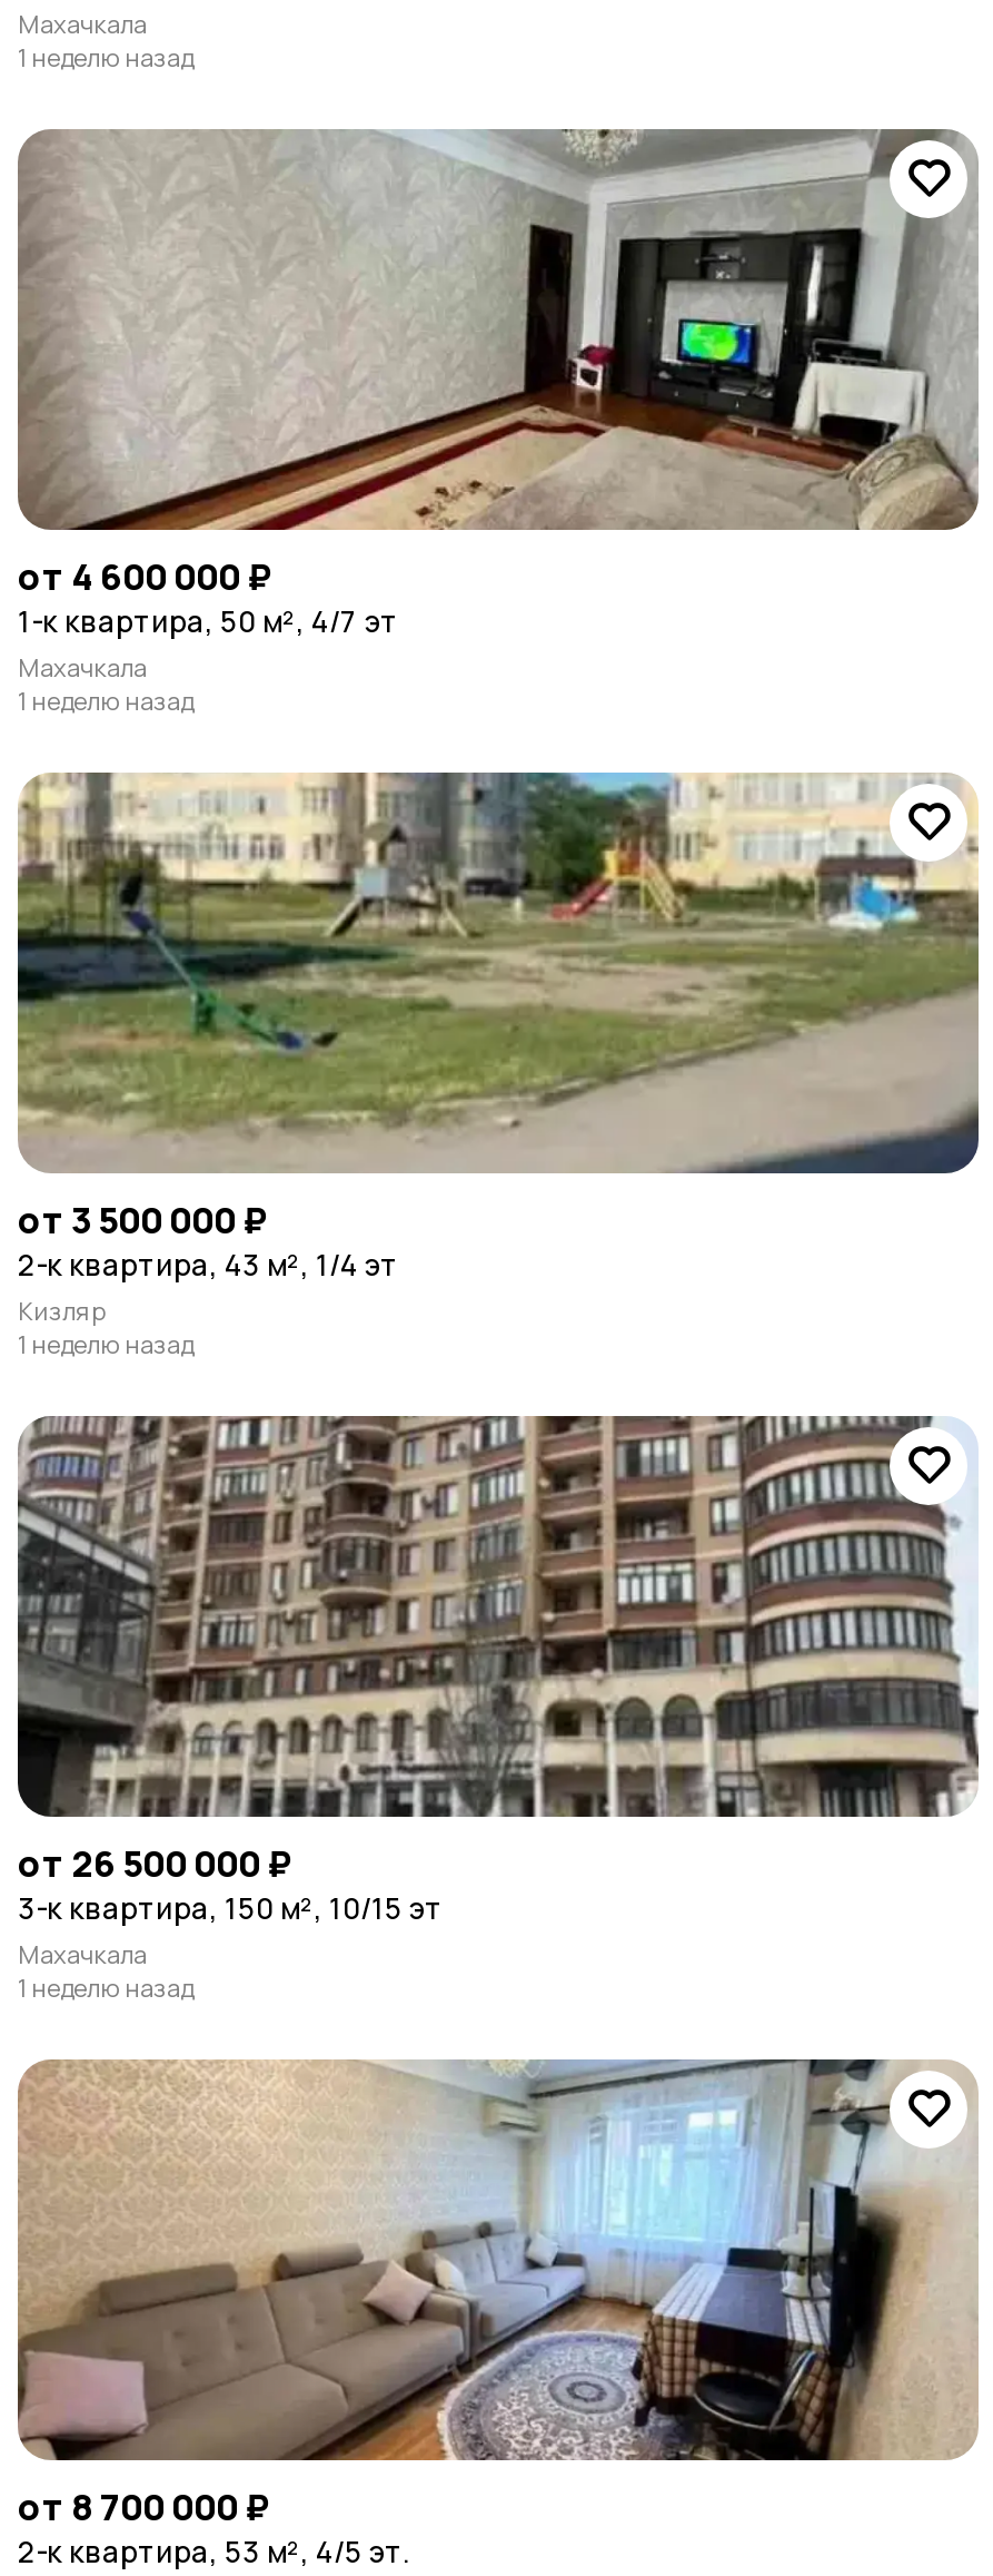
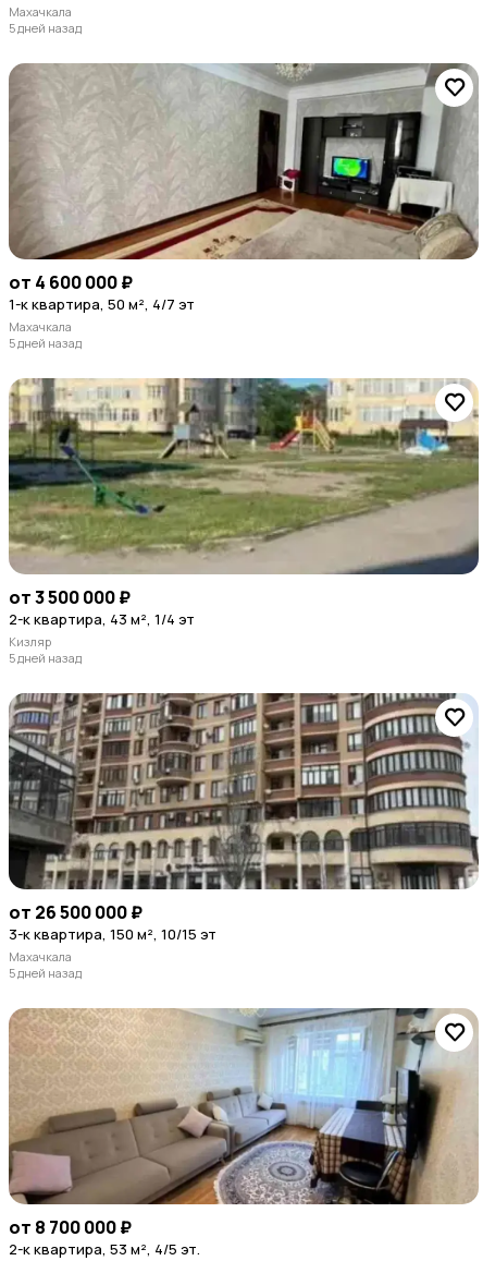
- 1 неделю назад
+ 5 дней назад

- 1 неделю назад
+ 5 дней назад

- 1 неделю назад
+ 5 дней назад

- 1 неделю назад
+ 5 дней назад
